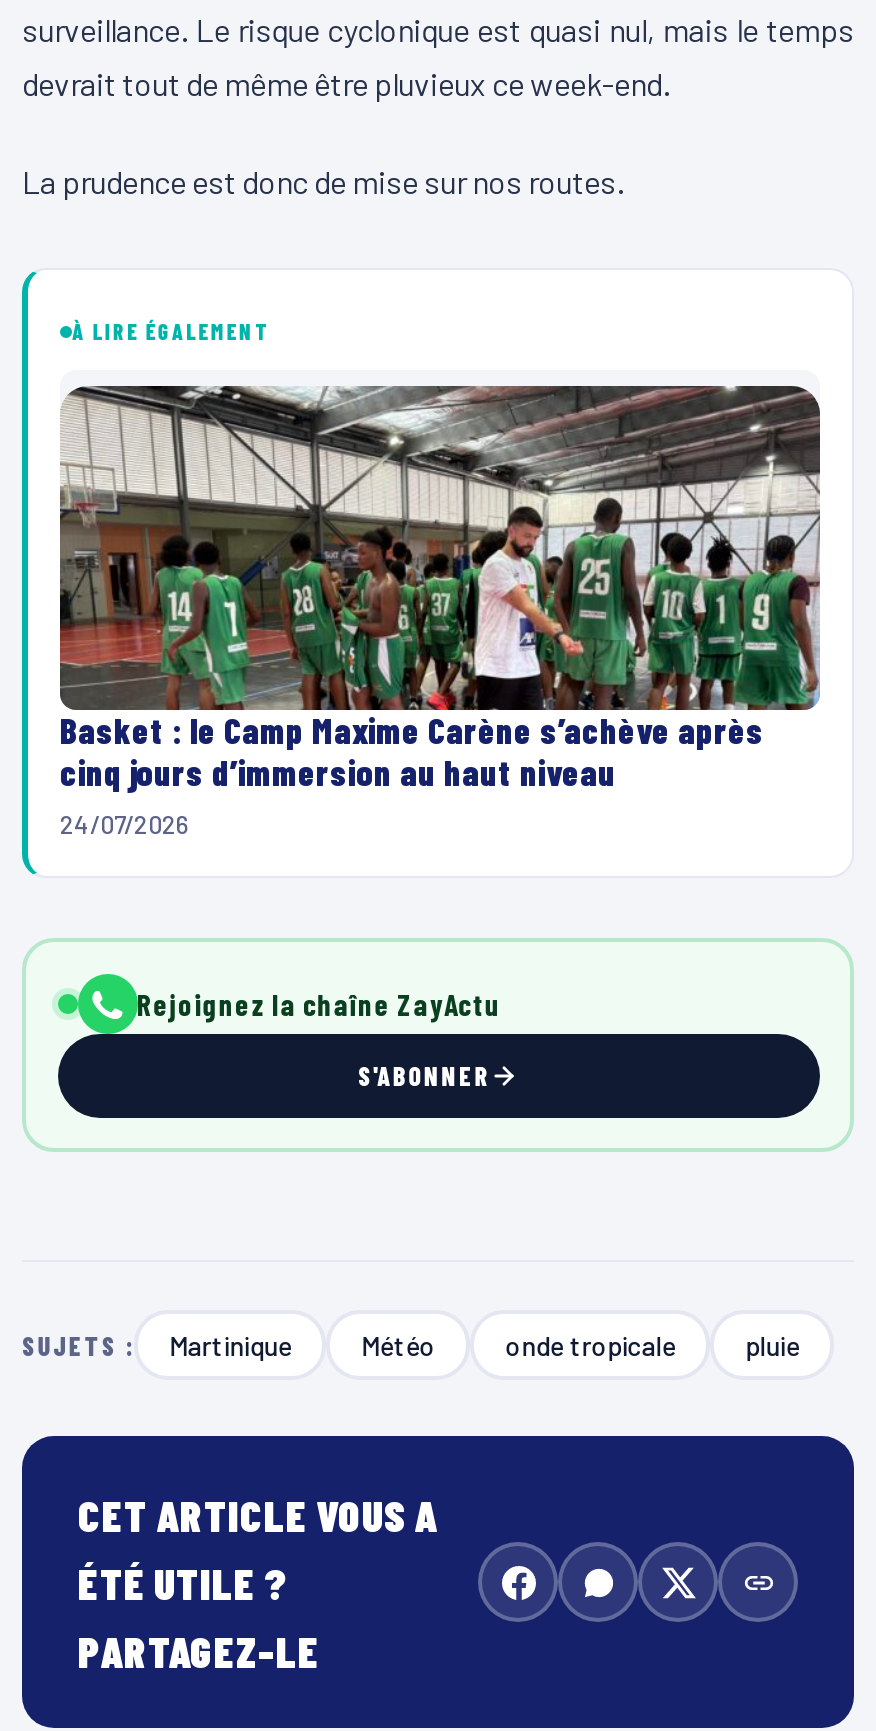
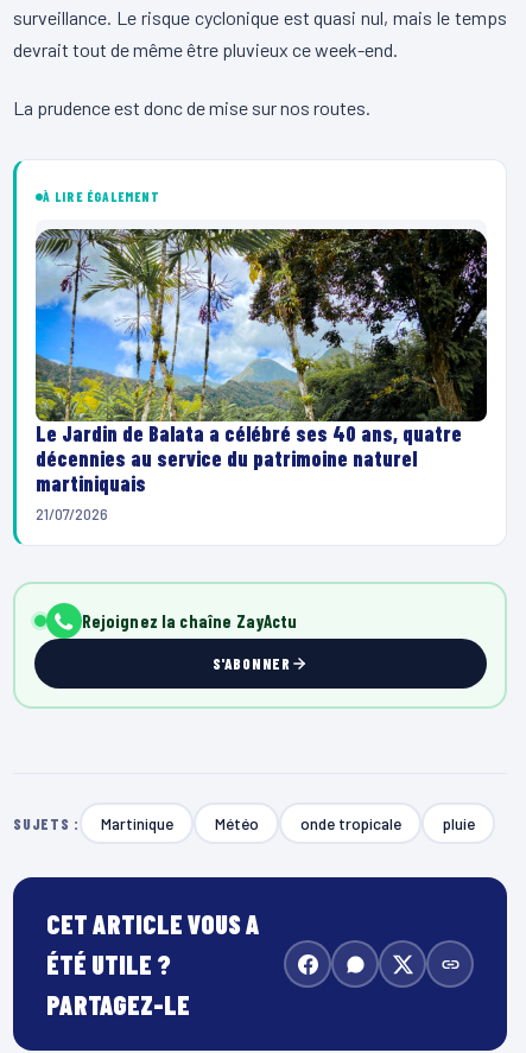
- [image]
- Basket : le Camp Maxime Carène s’achève après
- cinq jours d’immersion au haut niveau
- 24/07/2026
+ [image]
+ Le Jardin de Balata a célébré ses 40 ans, quatre
+ décennies au service du patrimoine naturel
+ martiniquais
+ 21/07/2026
